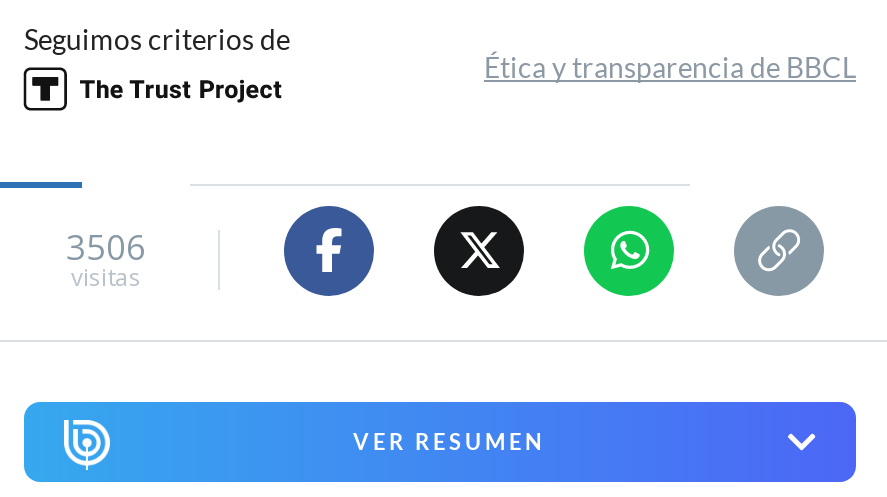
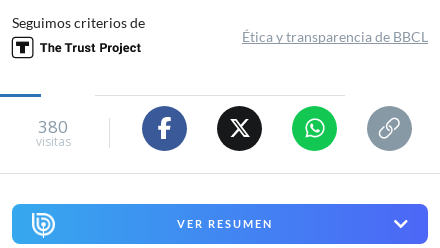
- 3506
+ 380
